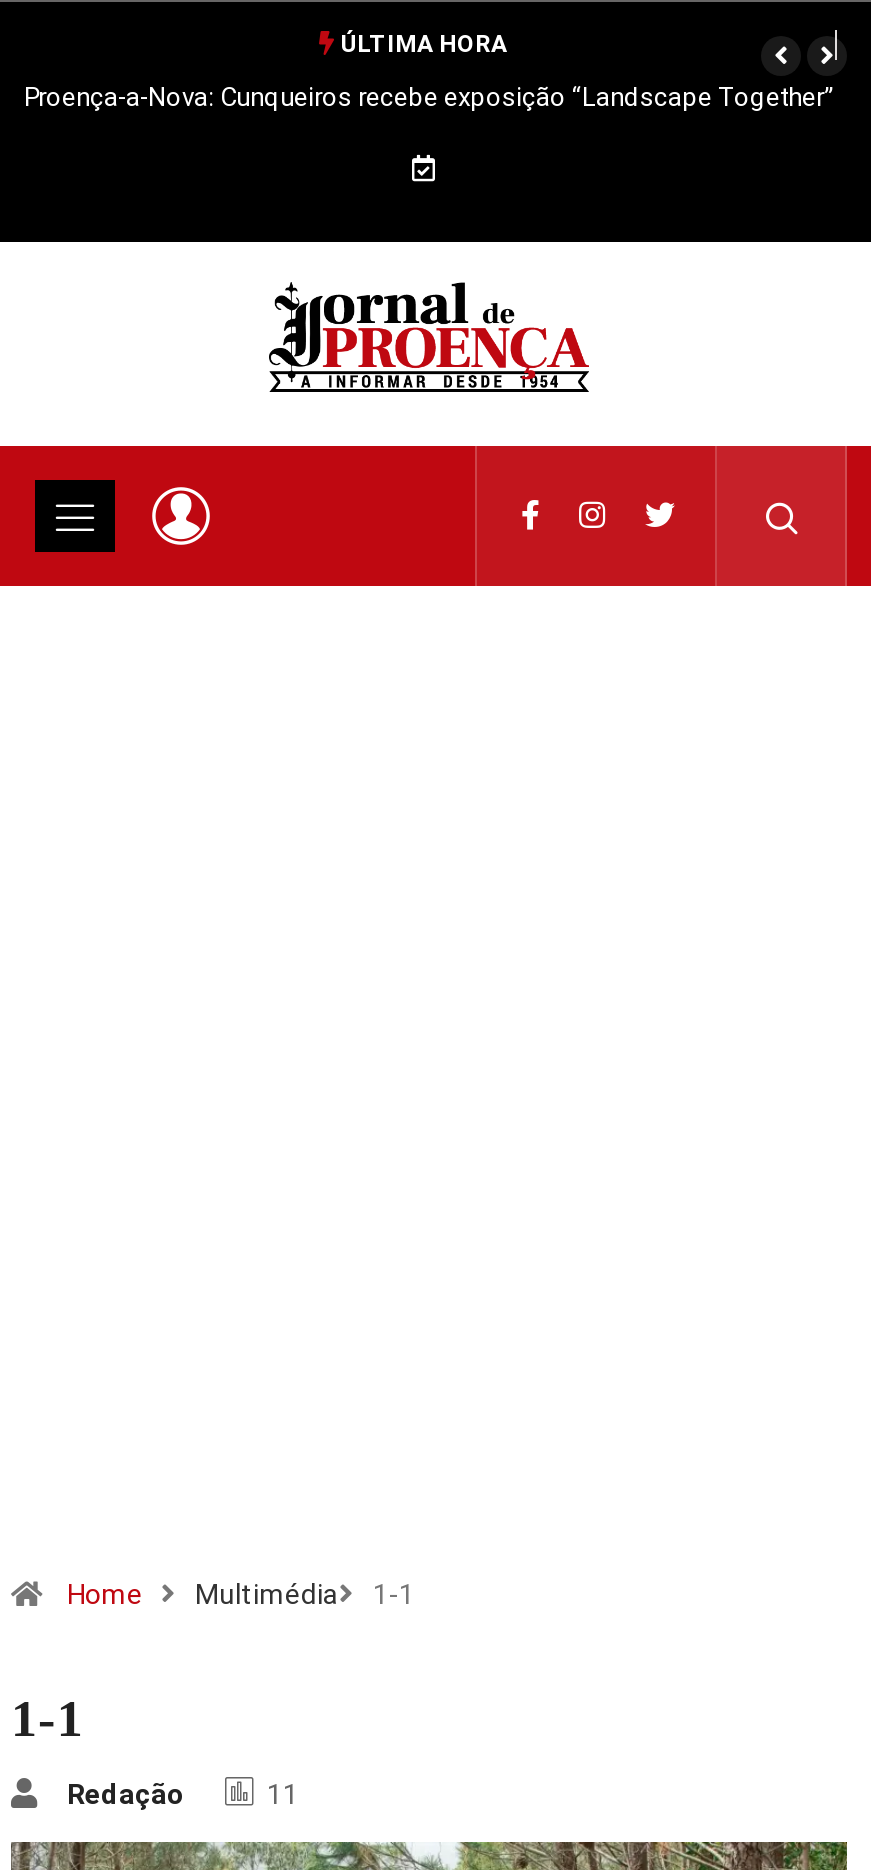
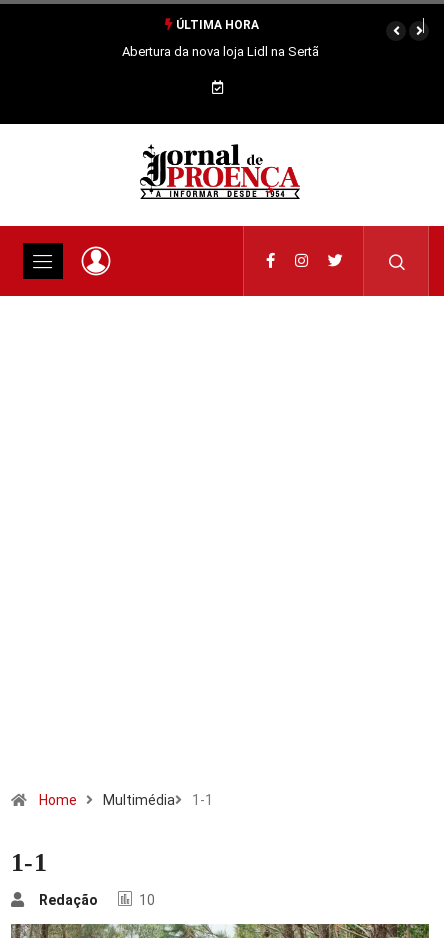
- Proença-a-Nova: Cunqueiros recebe exposição “Landscape Together”
+ Abertura da nova loja Lidl na Sertã

- 11
+ 10
